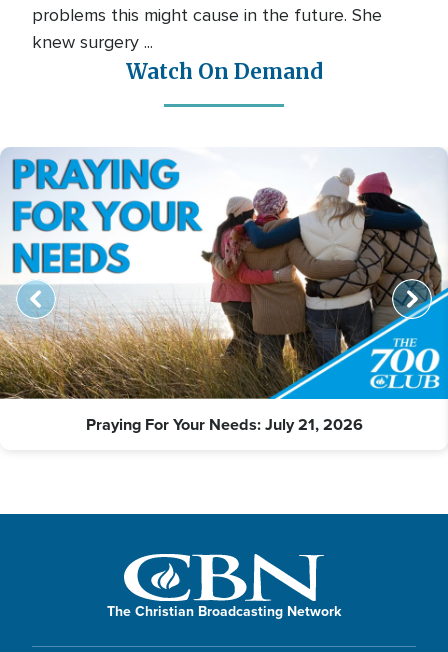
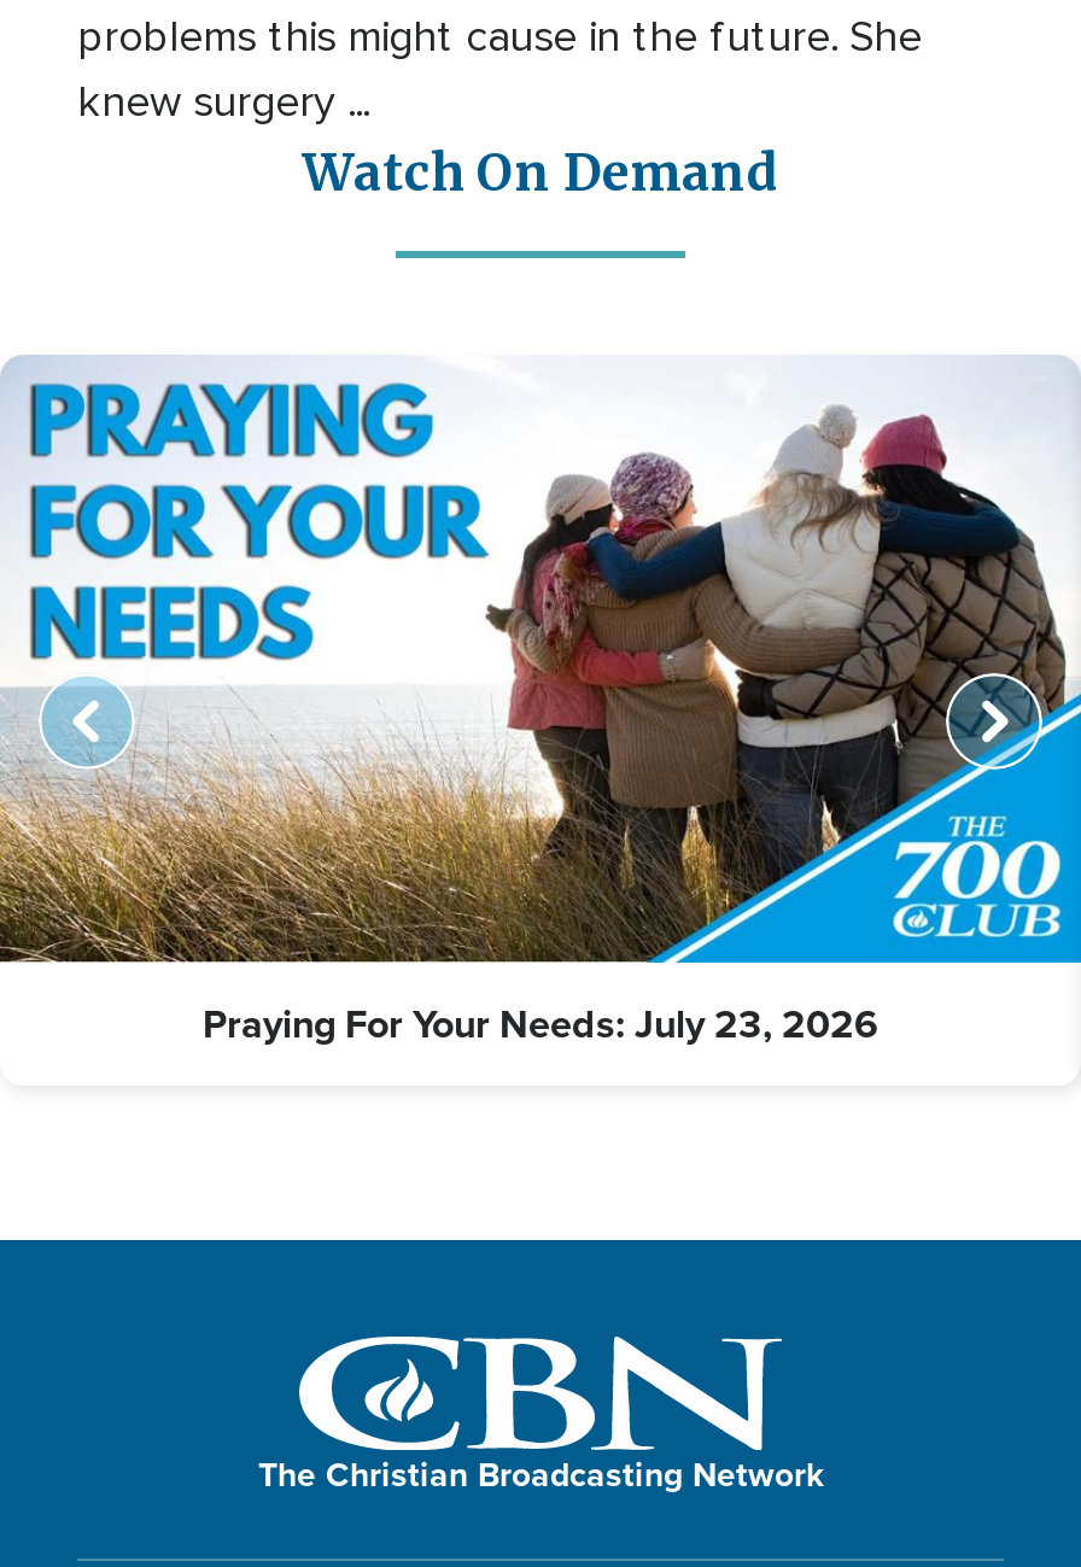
- Praying For Your Needs: July 21, 2026
+ Praying For Your Needs: July 23, 2026
